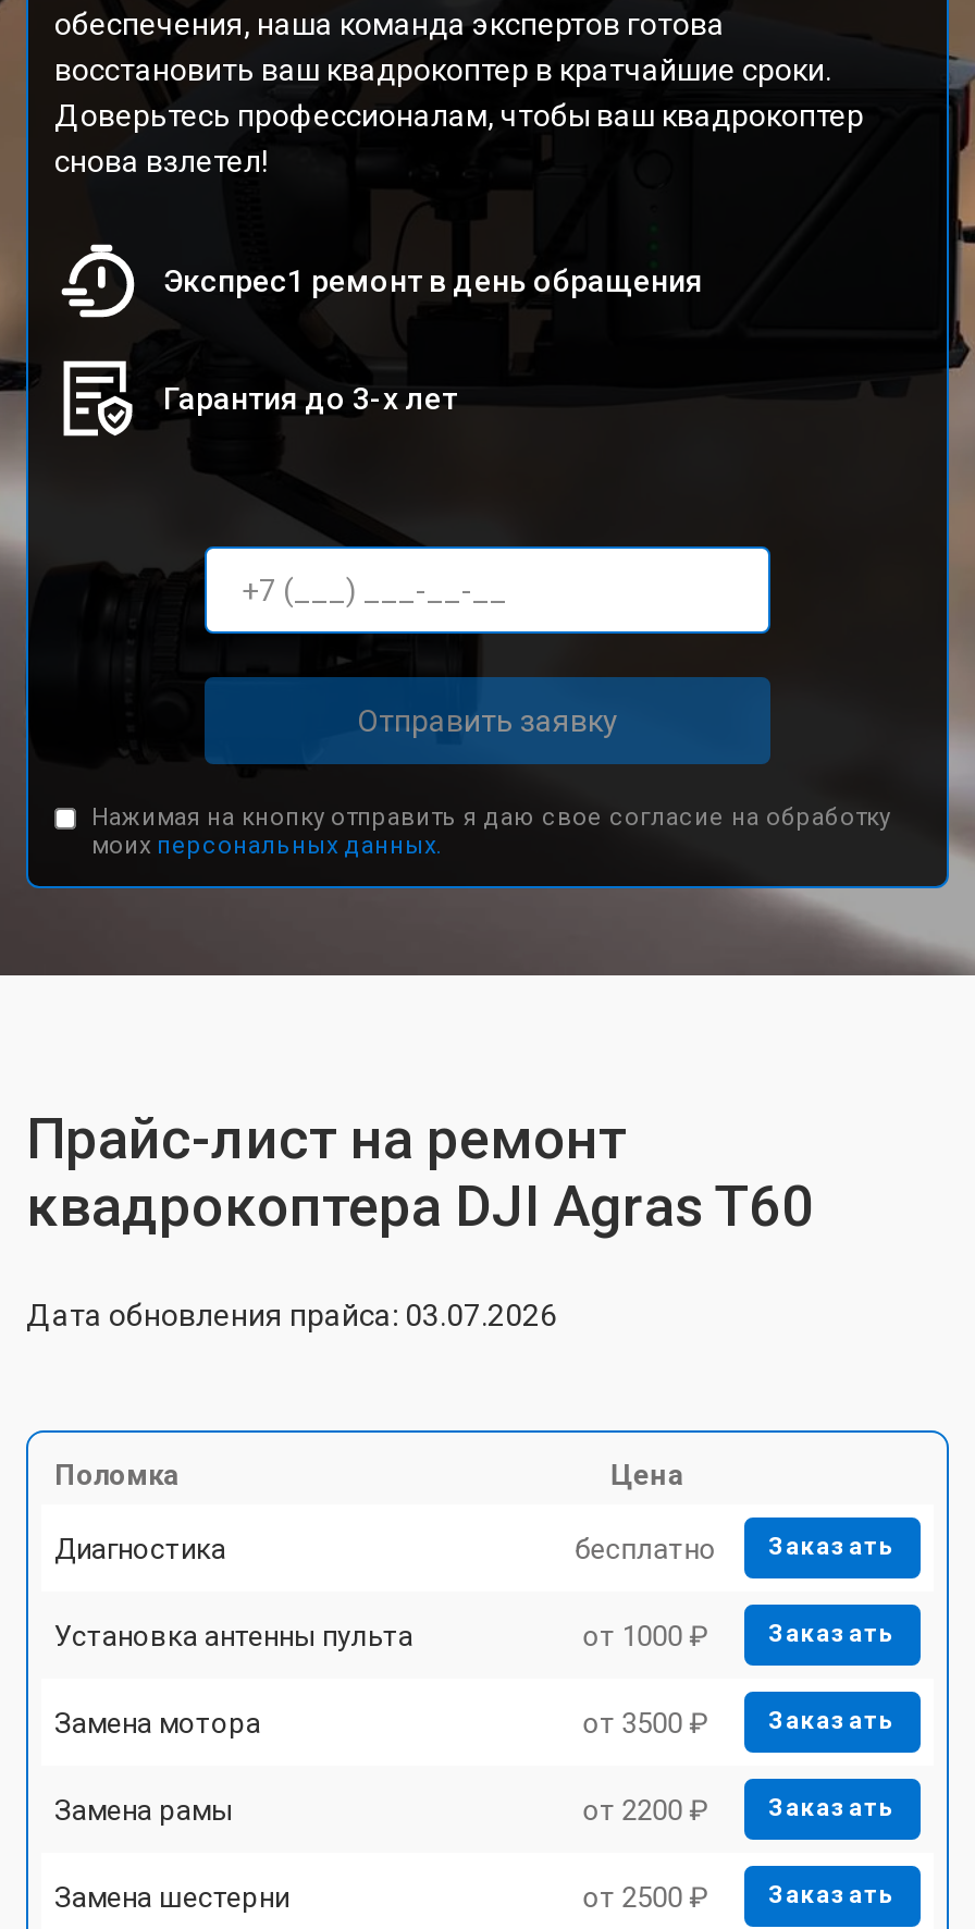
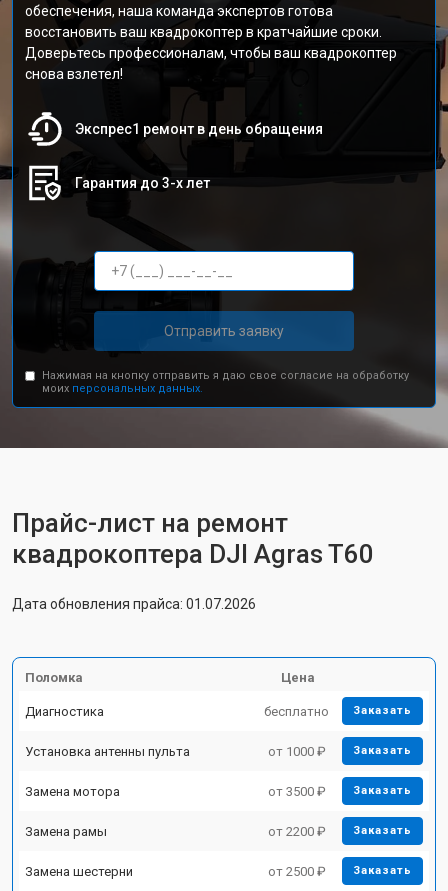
- Дата обновления прайса: 03.07.2026
+ Дата обновления прайса: 01.07.2026
